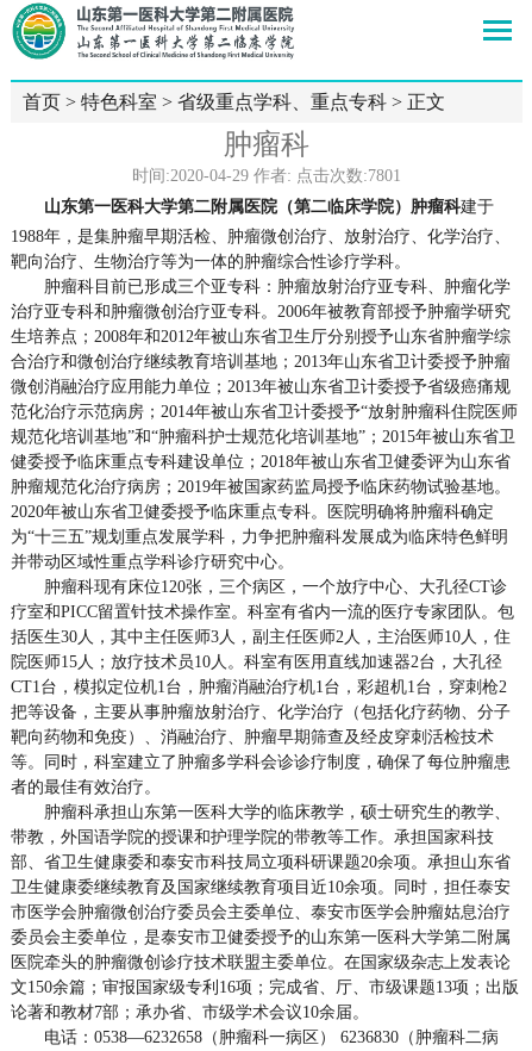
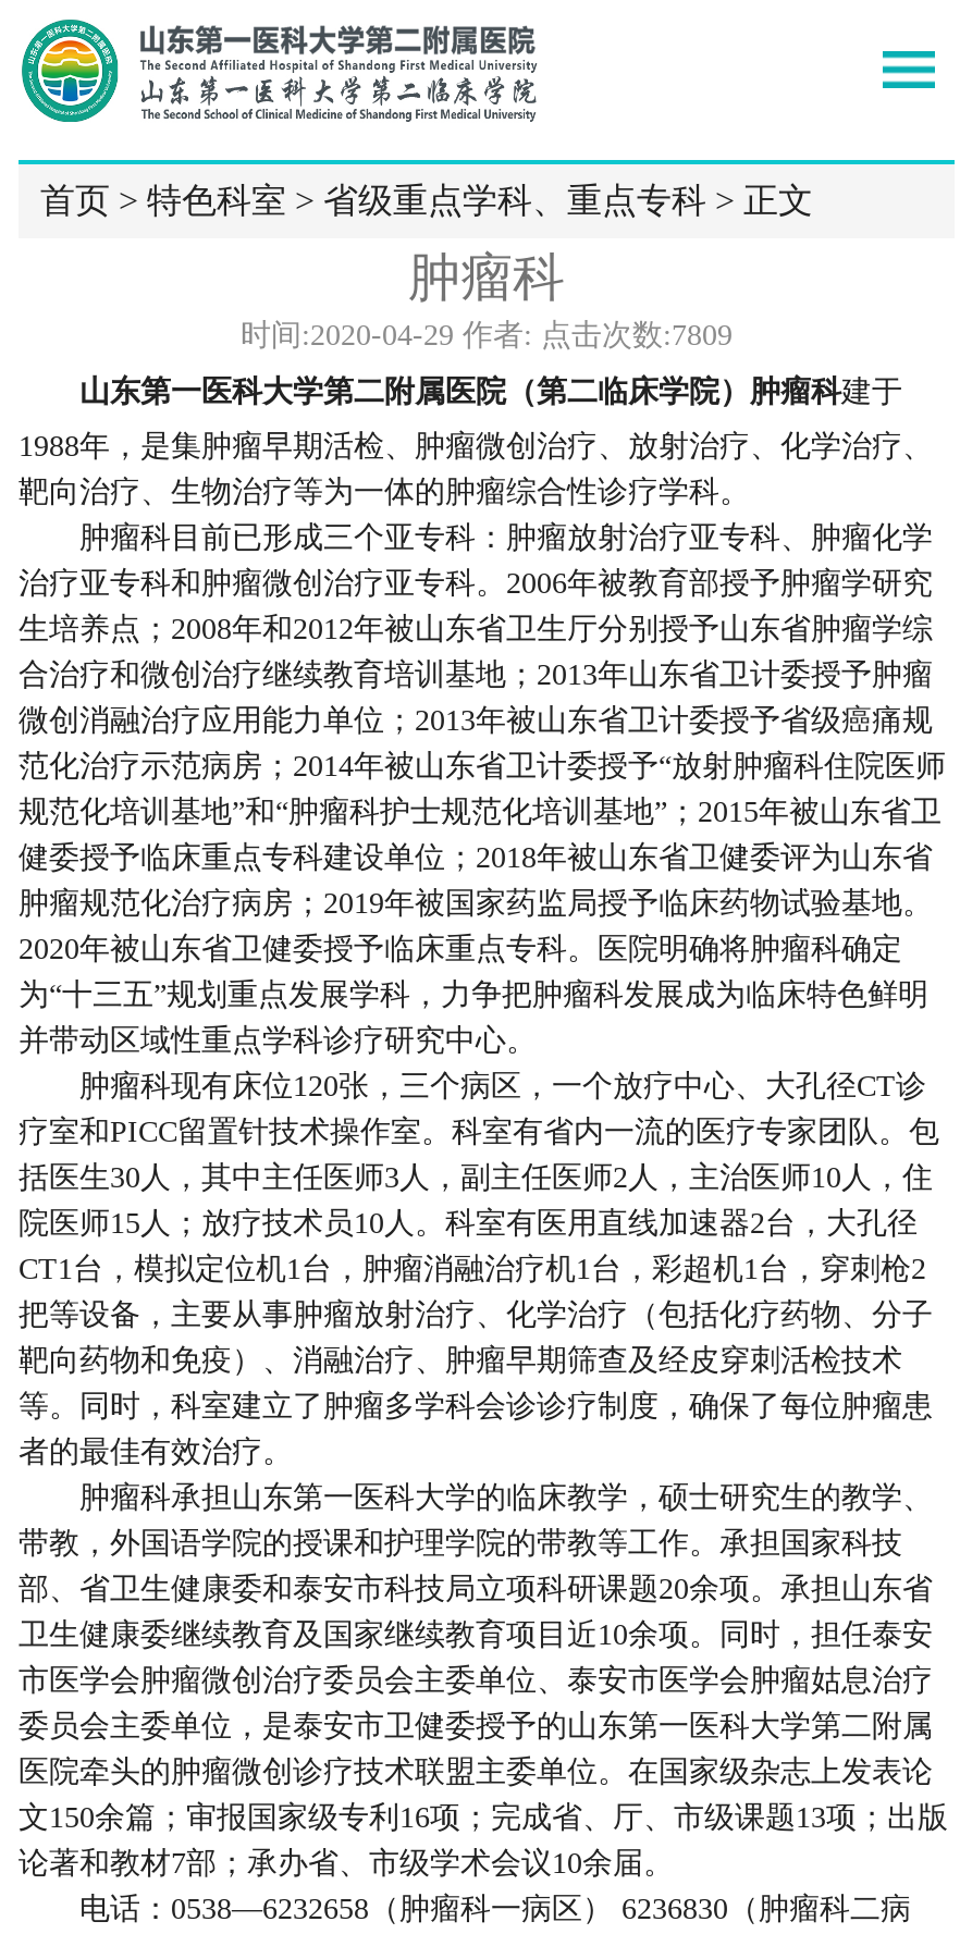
- 时间:2020-04-29 作者: 点击次数:7801
+ 时间:2020-04-29 作者: 点击次数:7809
